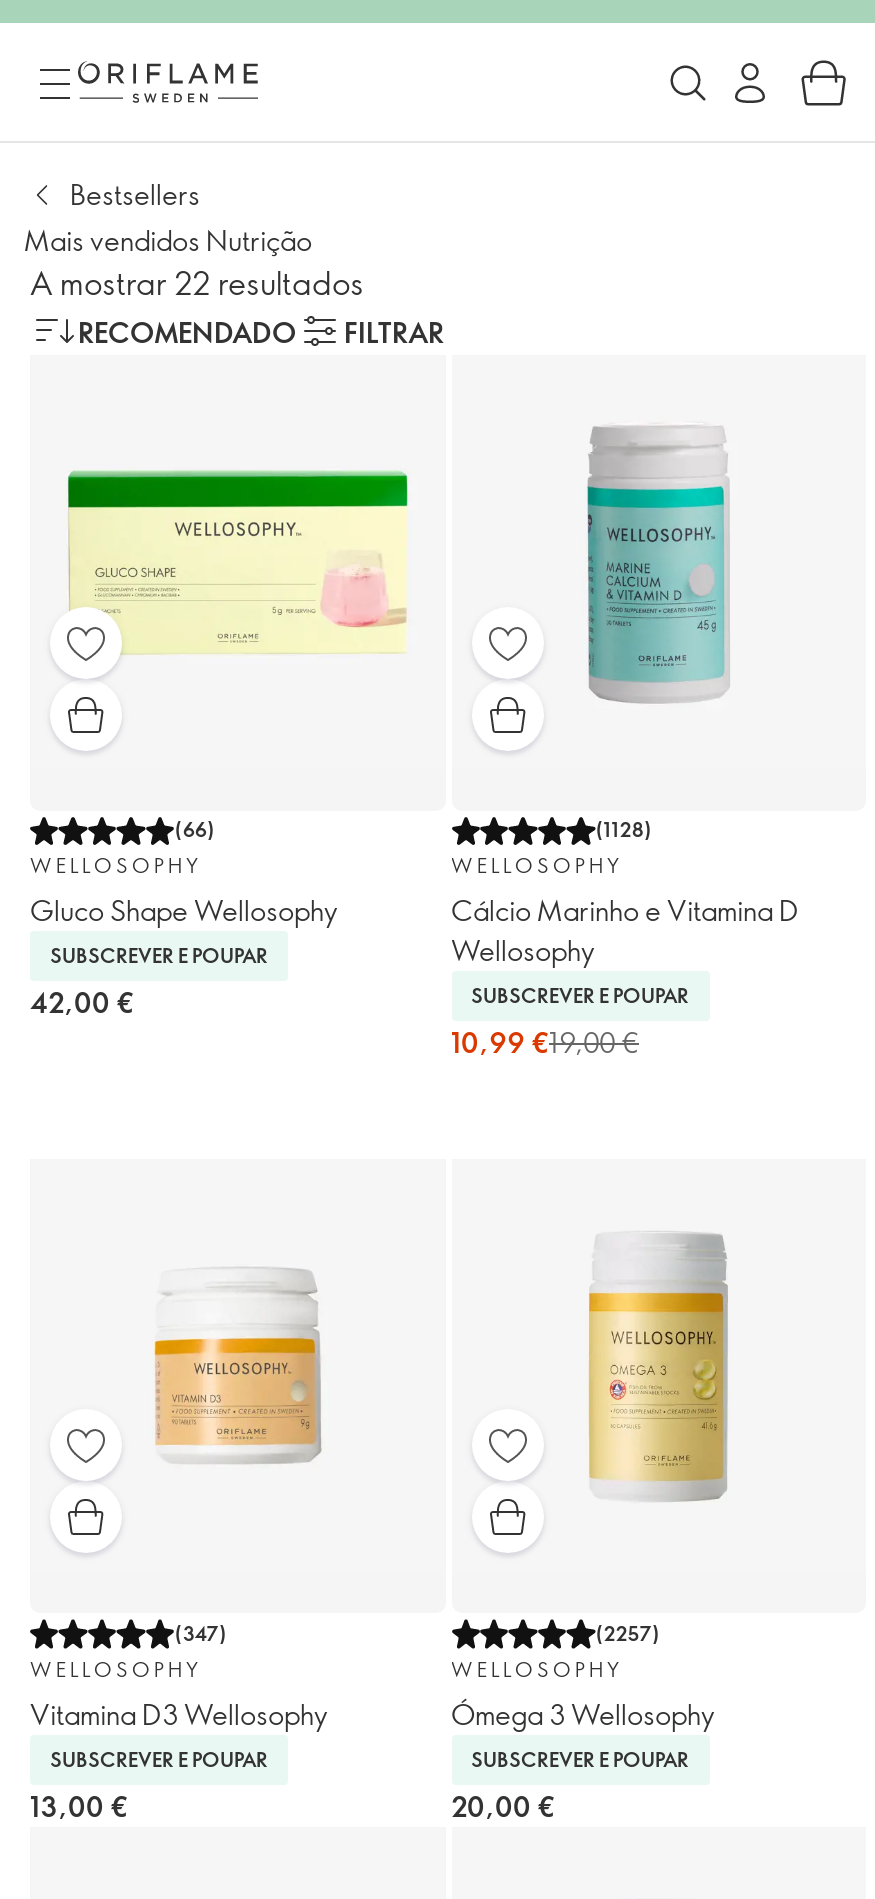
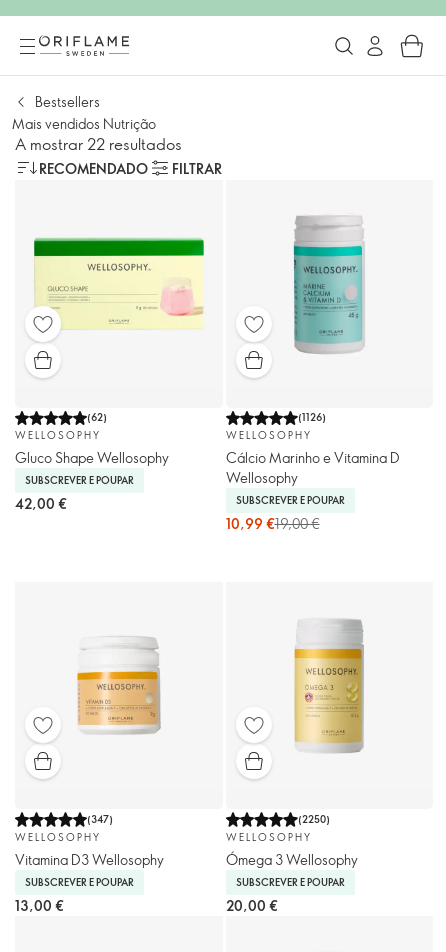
- (66)
+ (62)

- (1128)
+ (1126)

- (2257)
+ (2250)
